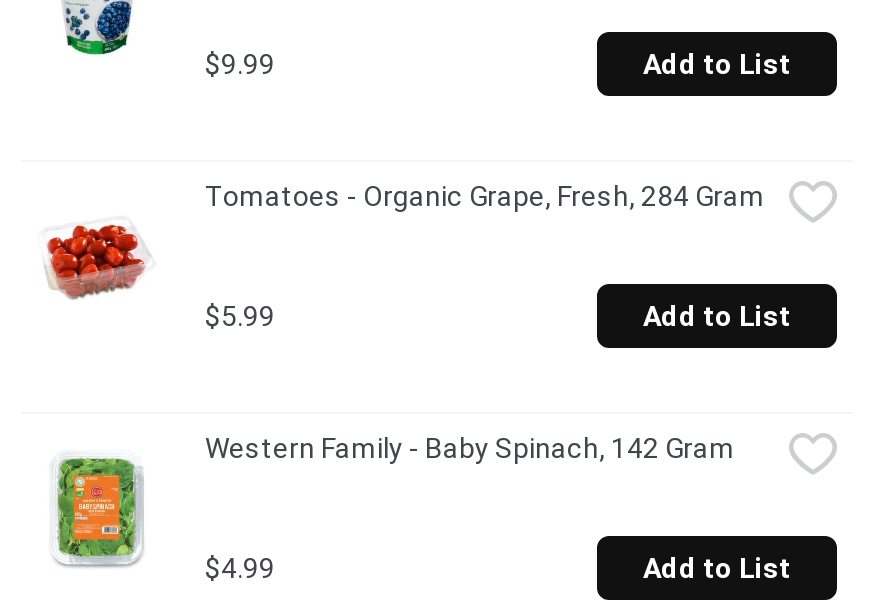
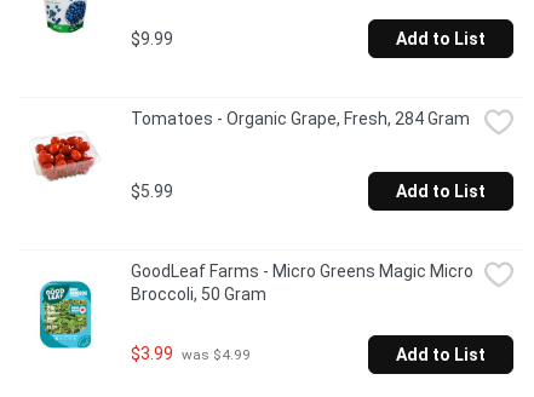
- [image]
- Western Family - Baby Spinach, 142 Gram
+ [image]
+ GoodLeaf Farms - Micro Greens Magic Micro
+ Broccoli, 50 Gram

- $4.99
+ $3.99 was $4.99
